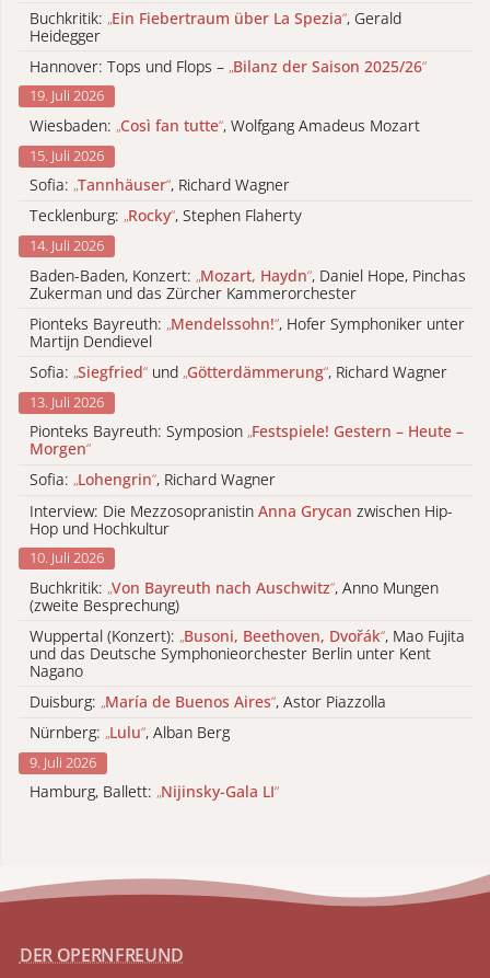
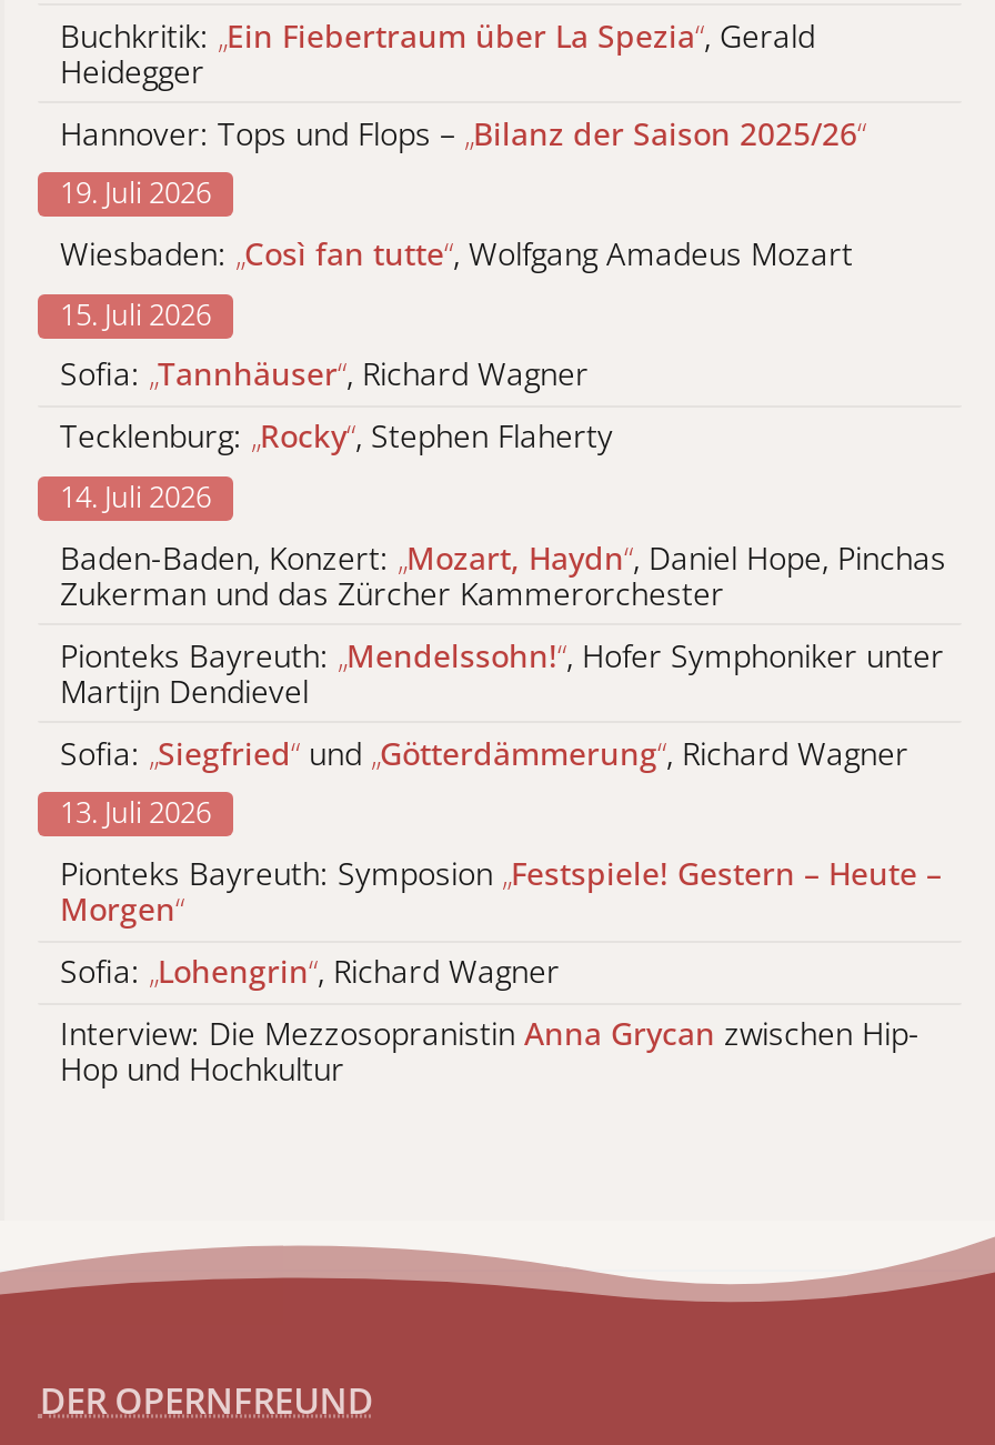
- 10. Juli 2026
- Buchkritik: „ Von Bayreuth nach Auschwitz“, Anno Mungen
- (zweite Besprechung)
- Wuppertal (Konzert): „ Busoni, Beethoven, Dvořák“, Mao Fujita
- und das Deutsche Symphonieorchester Berlin unter Kent
- Nagano
- Duisburg: „ María de Buenos Aires“, Astor Piazzolla
- Nürnberg: „ Lulu“, Alban Berg
- 9. Juli 2026
- Hamburg, Ballett: „ Nijinsky-Gala LI“
